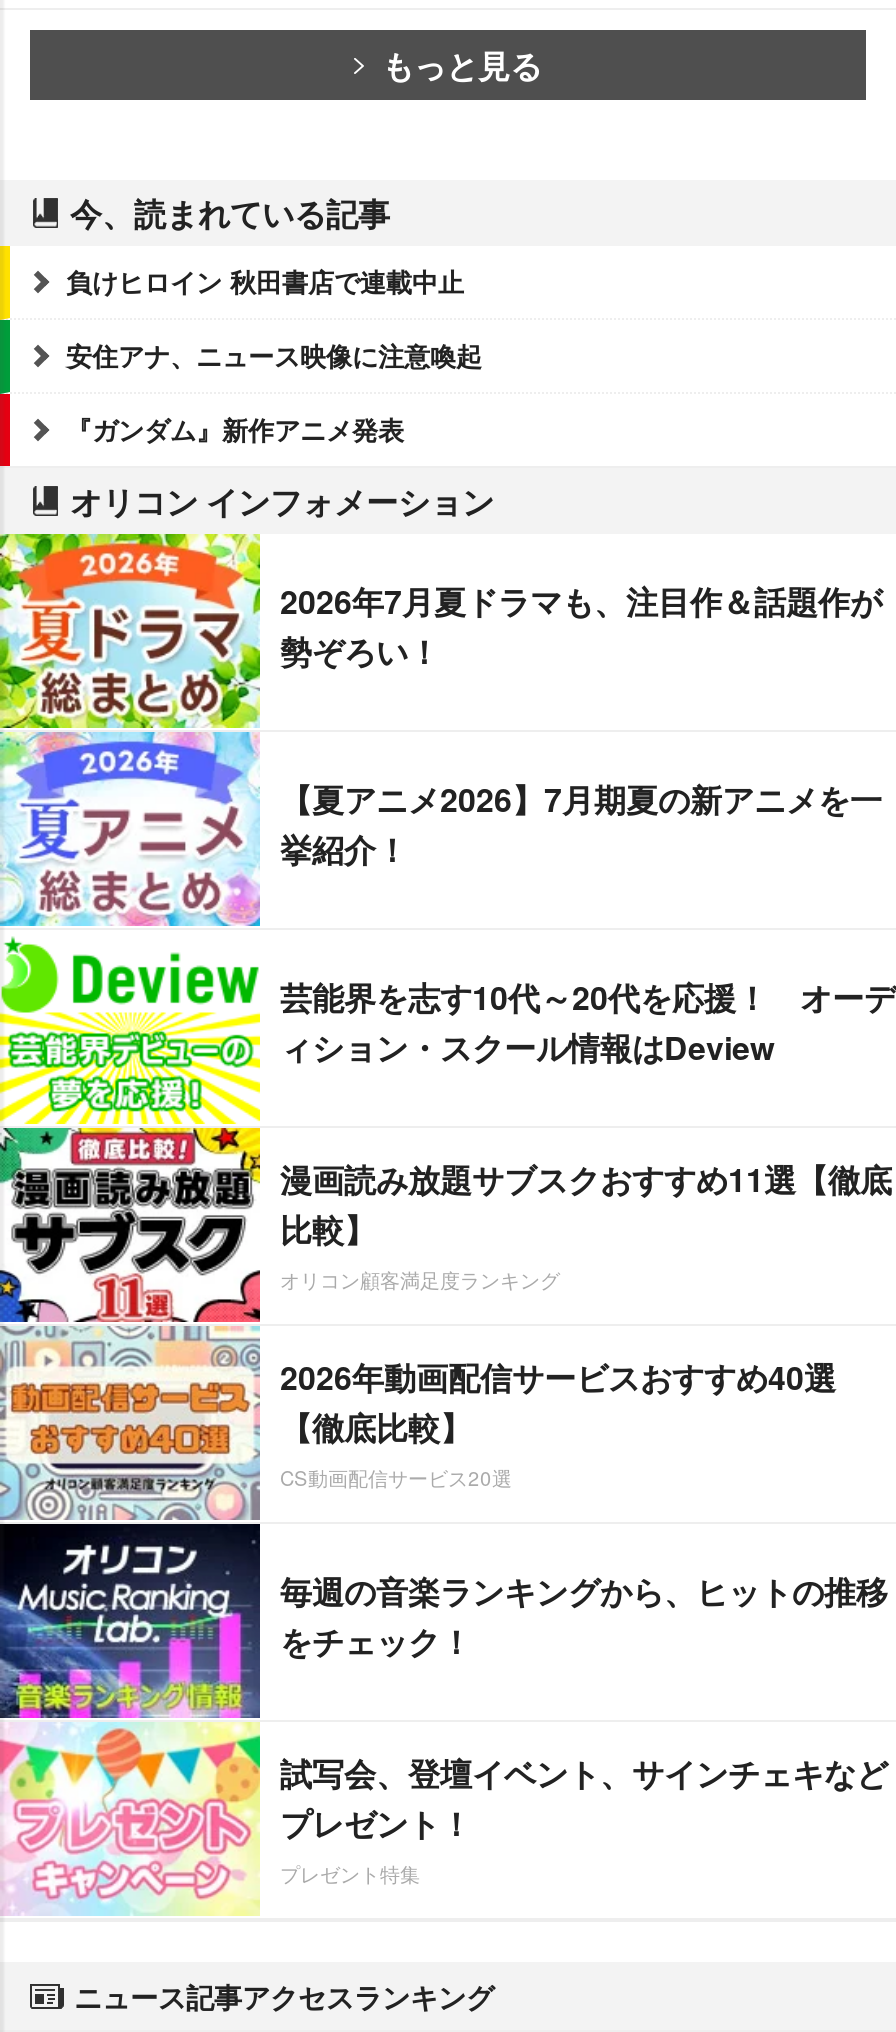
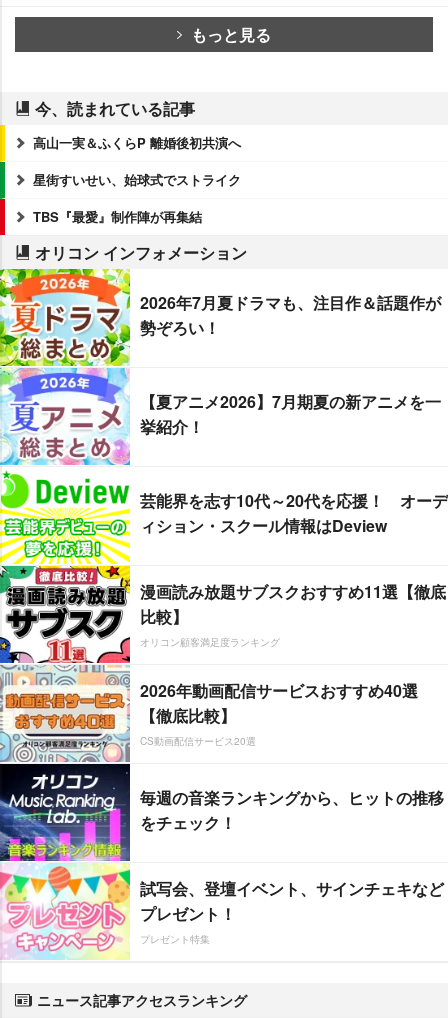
- 負けヒロイン 秋田書店で連載中止
+ 高山一実＆ふくらP 離婚後初共演へ

- 安住アナ、ニュース映像に注意喚起
+ 星街すいせい、始球式でストライク

- 『ガンダム』新作アニメ発表
+ TBS『最愛』制作陣が再集結
